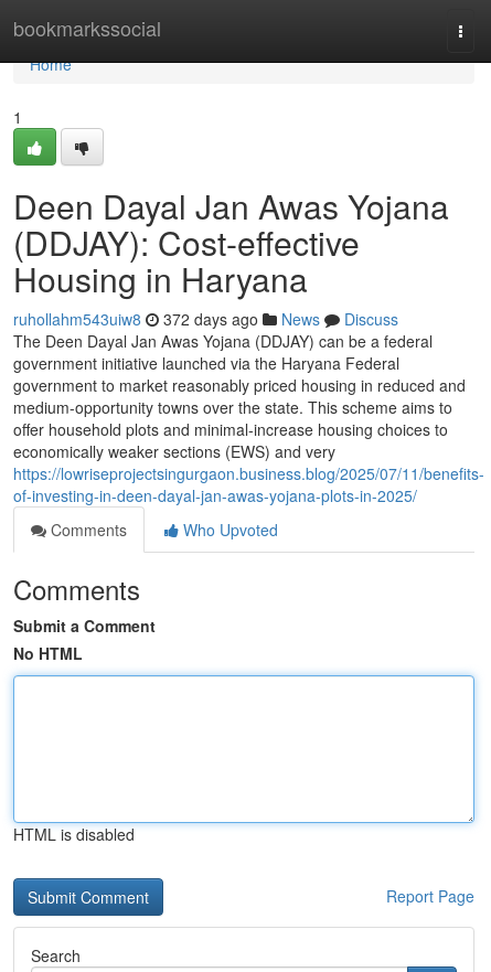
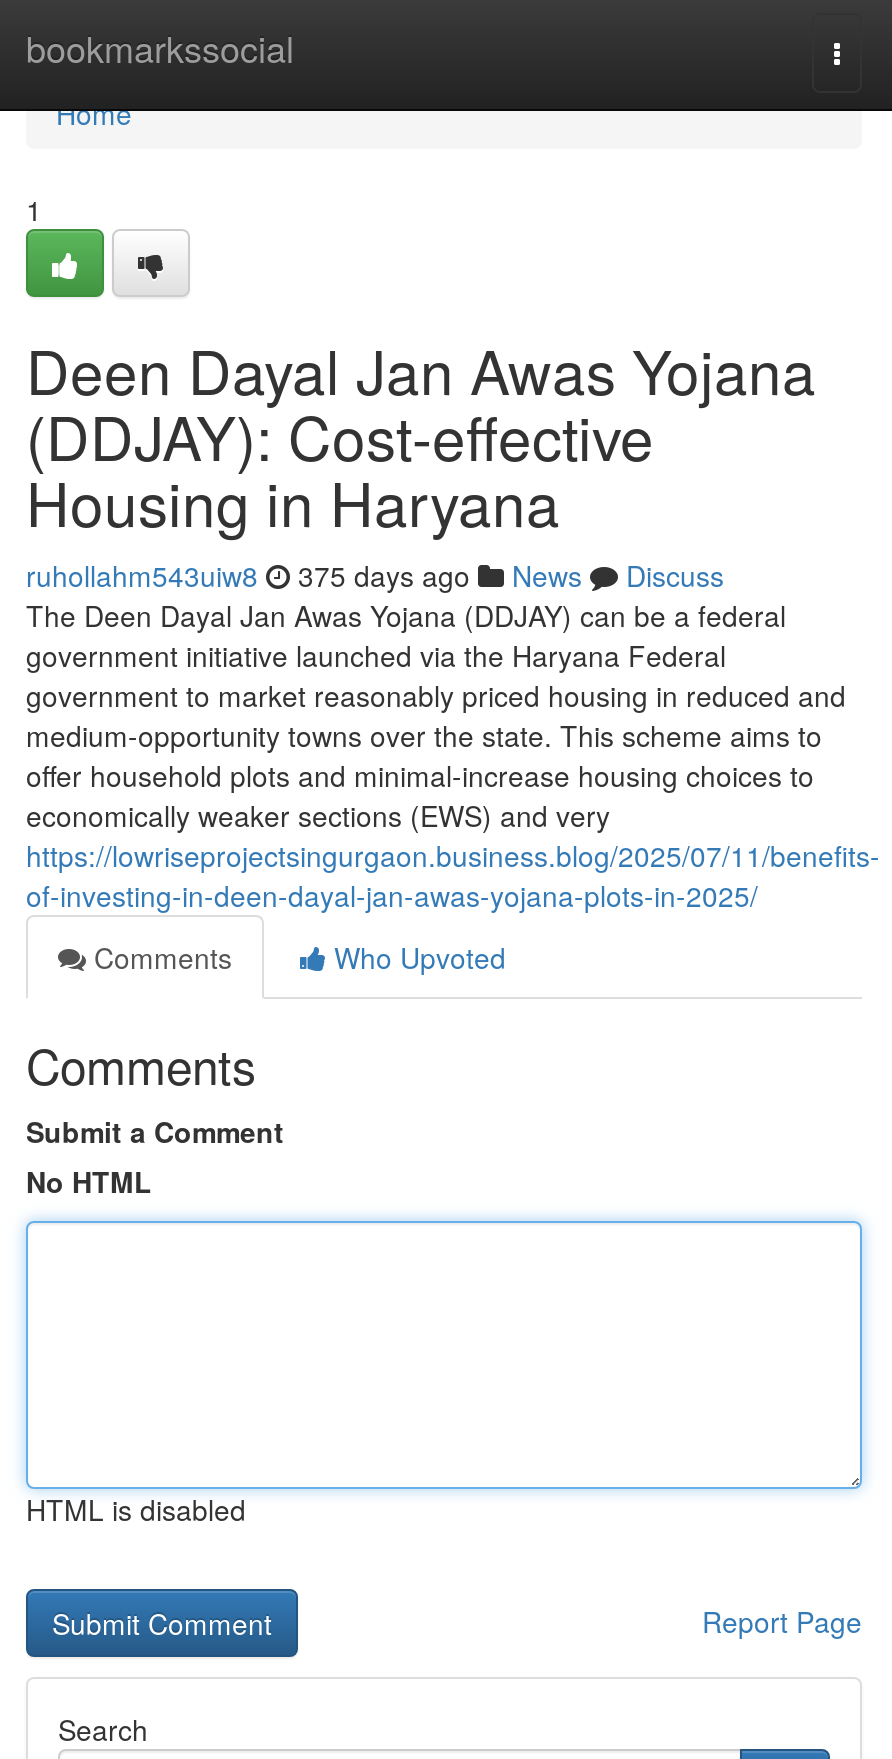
- ruhollahm543uiw8 372 days ago News Discuss
+ ruhollahm543uiw8 375 days ago News Discuss
